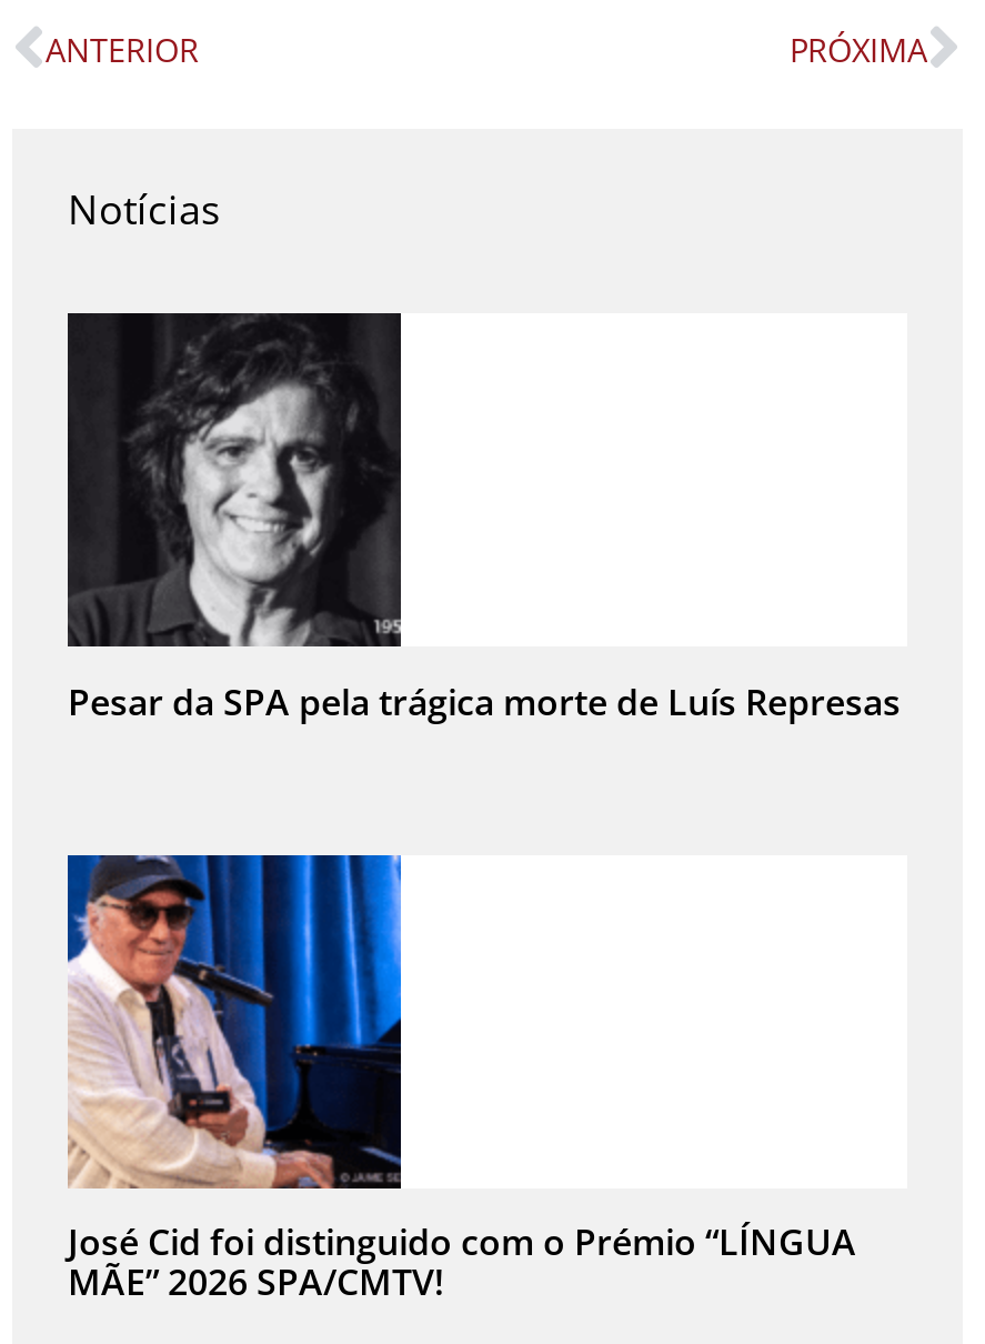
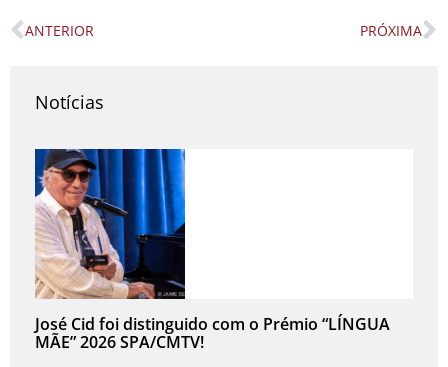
- [image]
- Pesar da SPA pela trágica morte de Luís Represas
